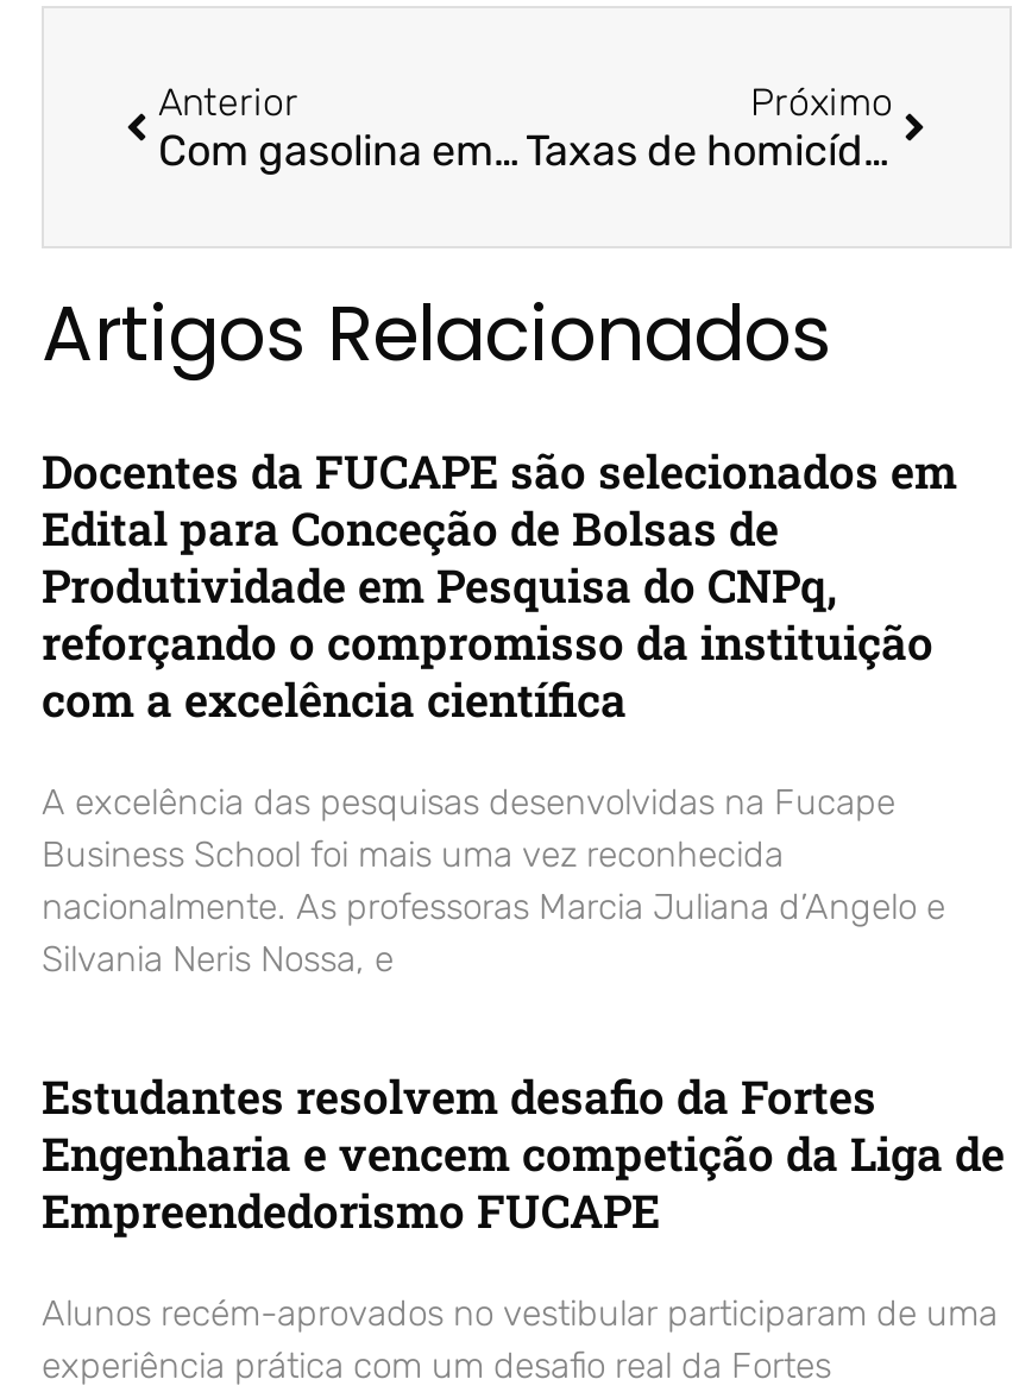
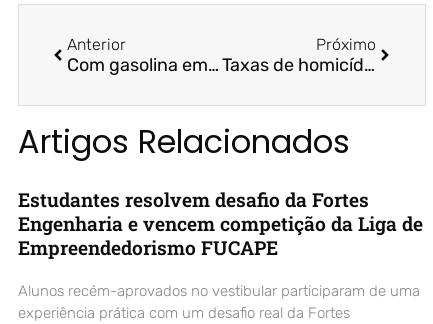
- Docentes da FUCAPE são selecionados em
- Edital para Conceção de Bolsas de
- Produtividade em Pesquisa do CNPq,
- reforçando o compromisso da instituição
- com a excelência científica
- A excelência das pesquisas desenvolvidas na Fucape
- Business School foi mais uma vez reconhecida
- nacionalmente. As professoras Marcia Juliana d’Angelo e
- Silvania Neris Nossa, e
